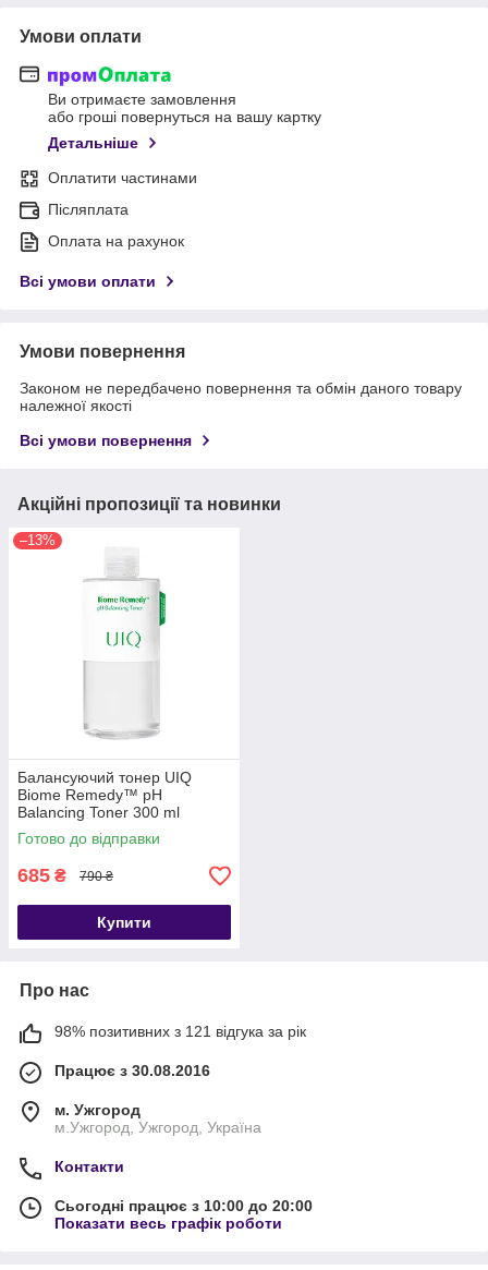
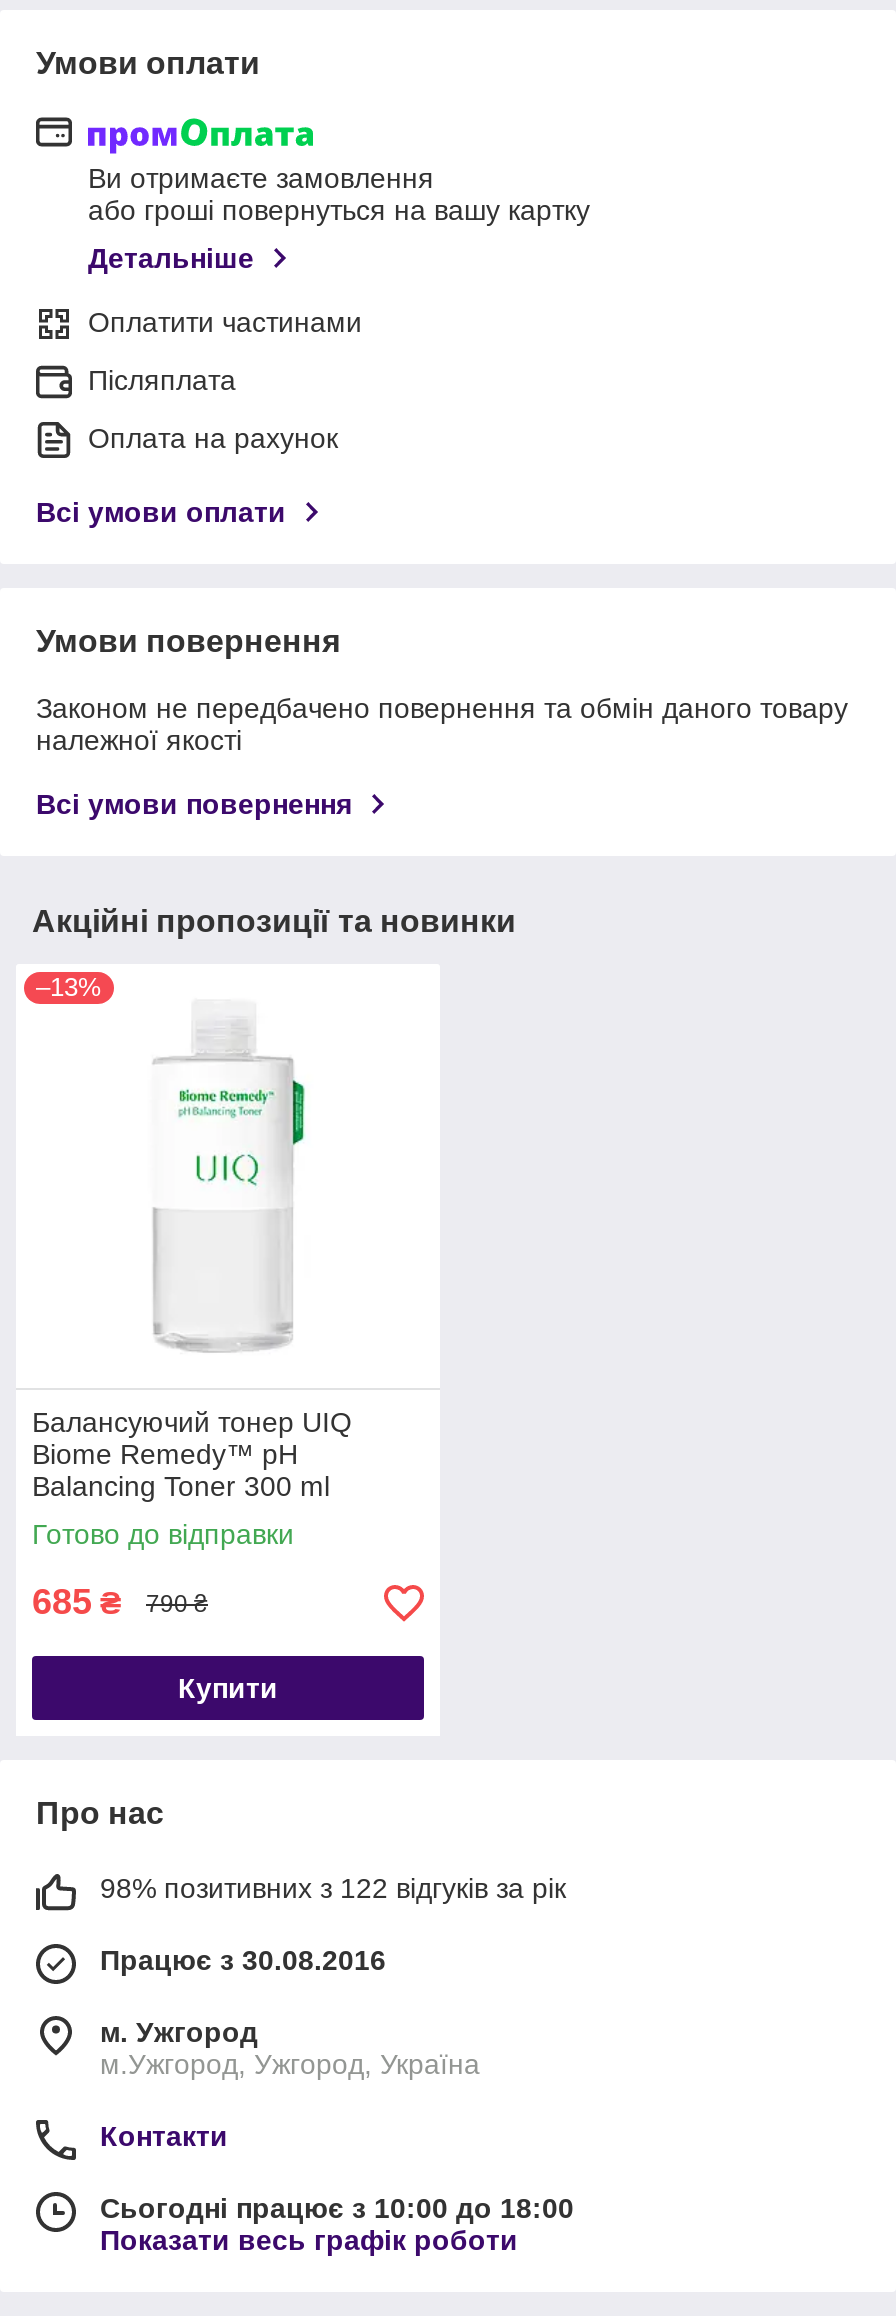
- 98% позитивних з 121 відгука за рік
+ 98% позитивних з 122 відгуків за рік

- Сьогодні працює з 10:00 до 20:00
+ Сьогодні працює з 10:00 до 18:00
